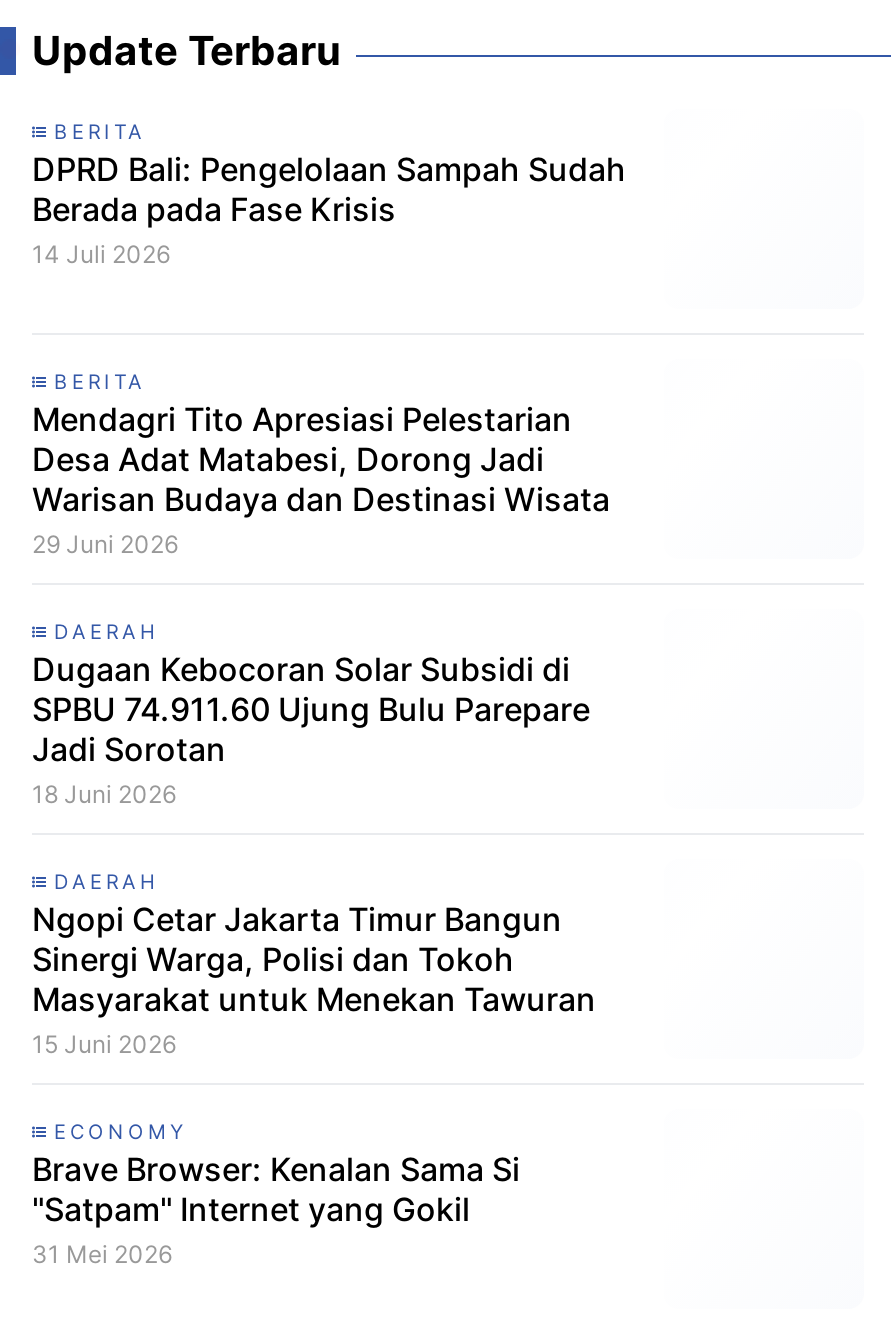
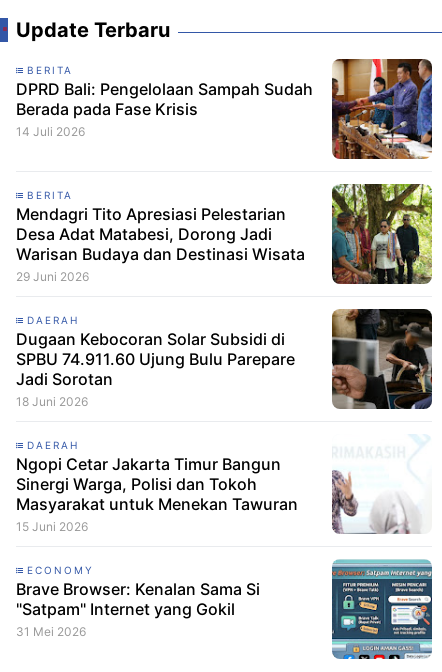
+ [image]

+ [image]

+ [image]

+ [image]

+ [image]
